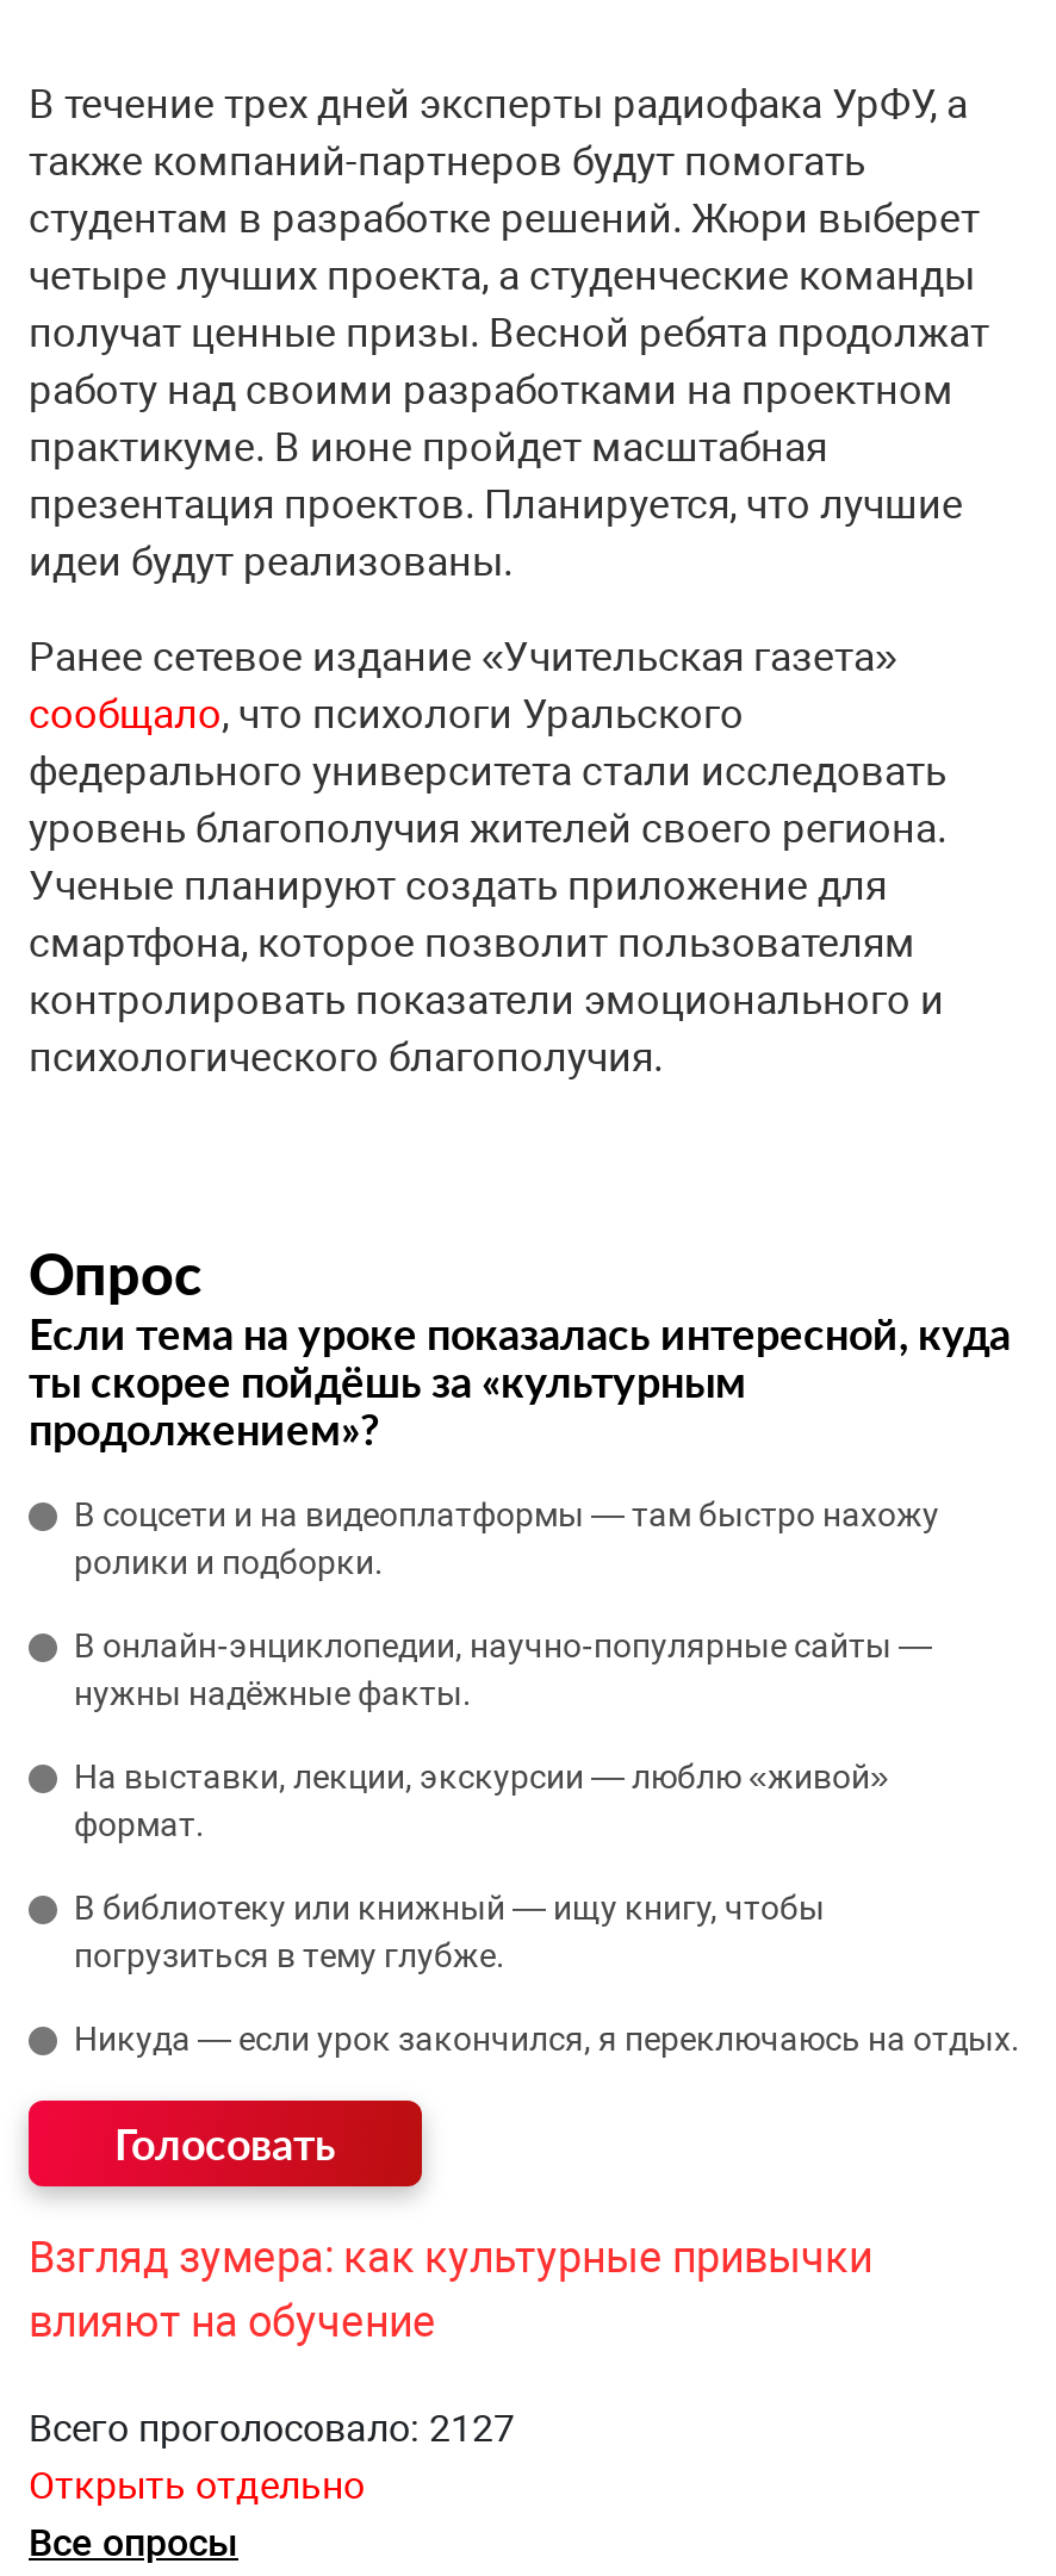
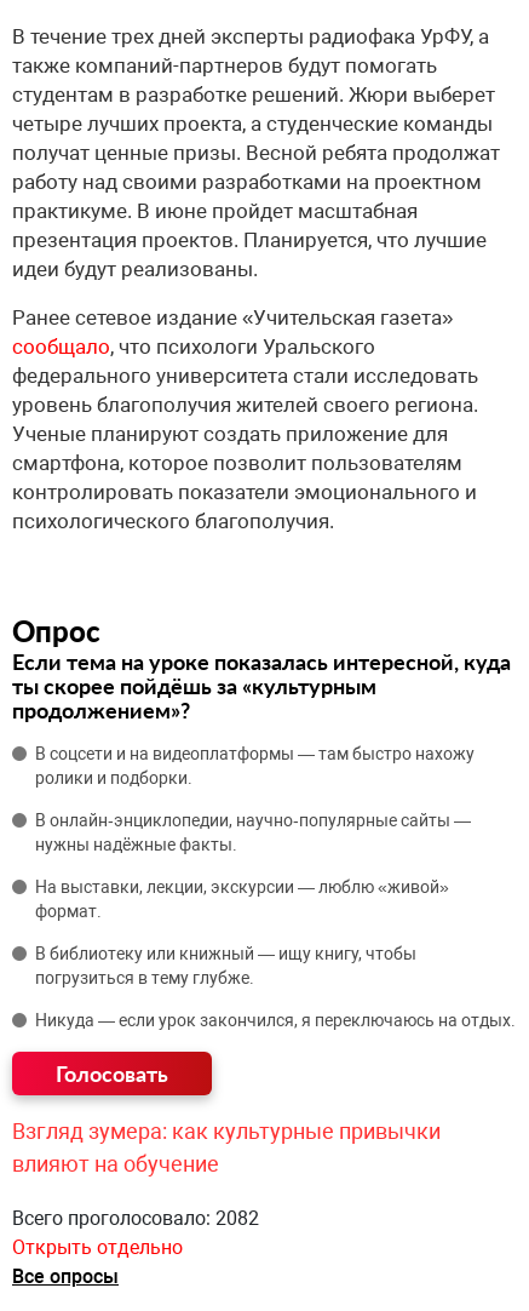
- Всего проголосовало: 2127
+ Всего проголосовало: 2082
